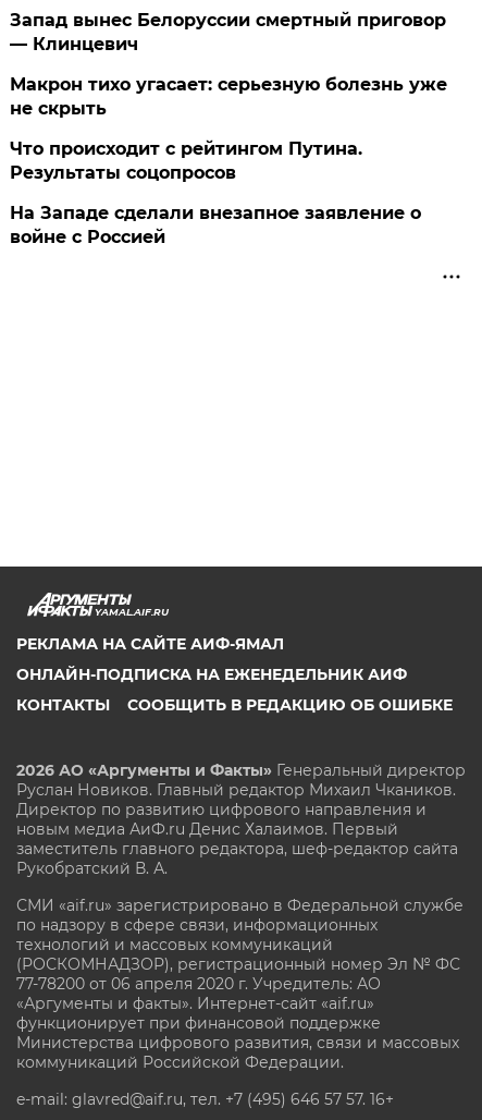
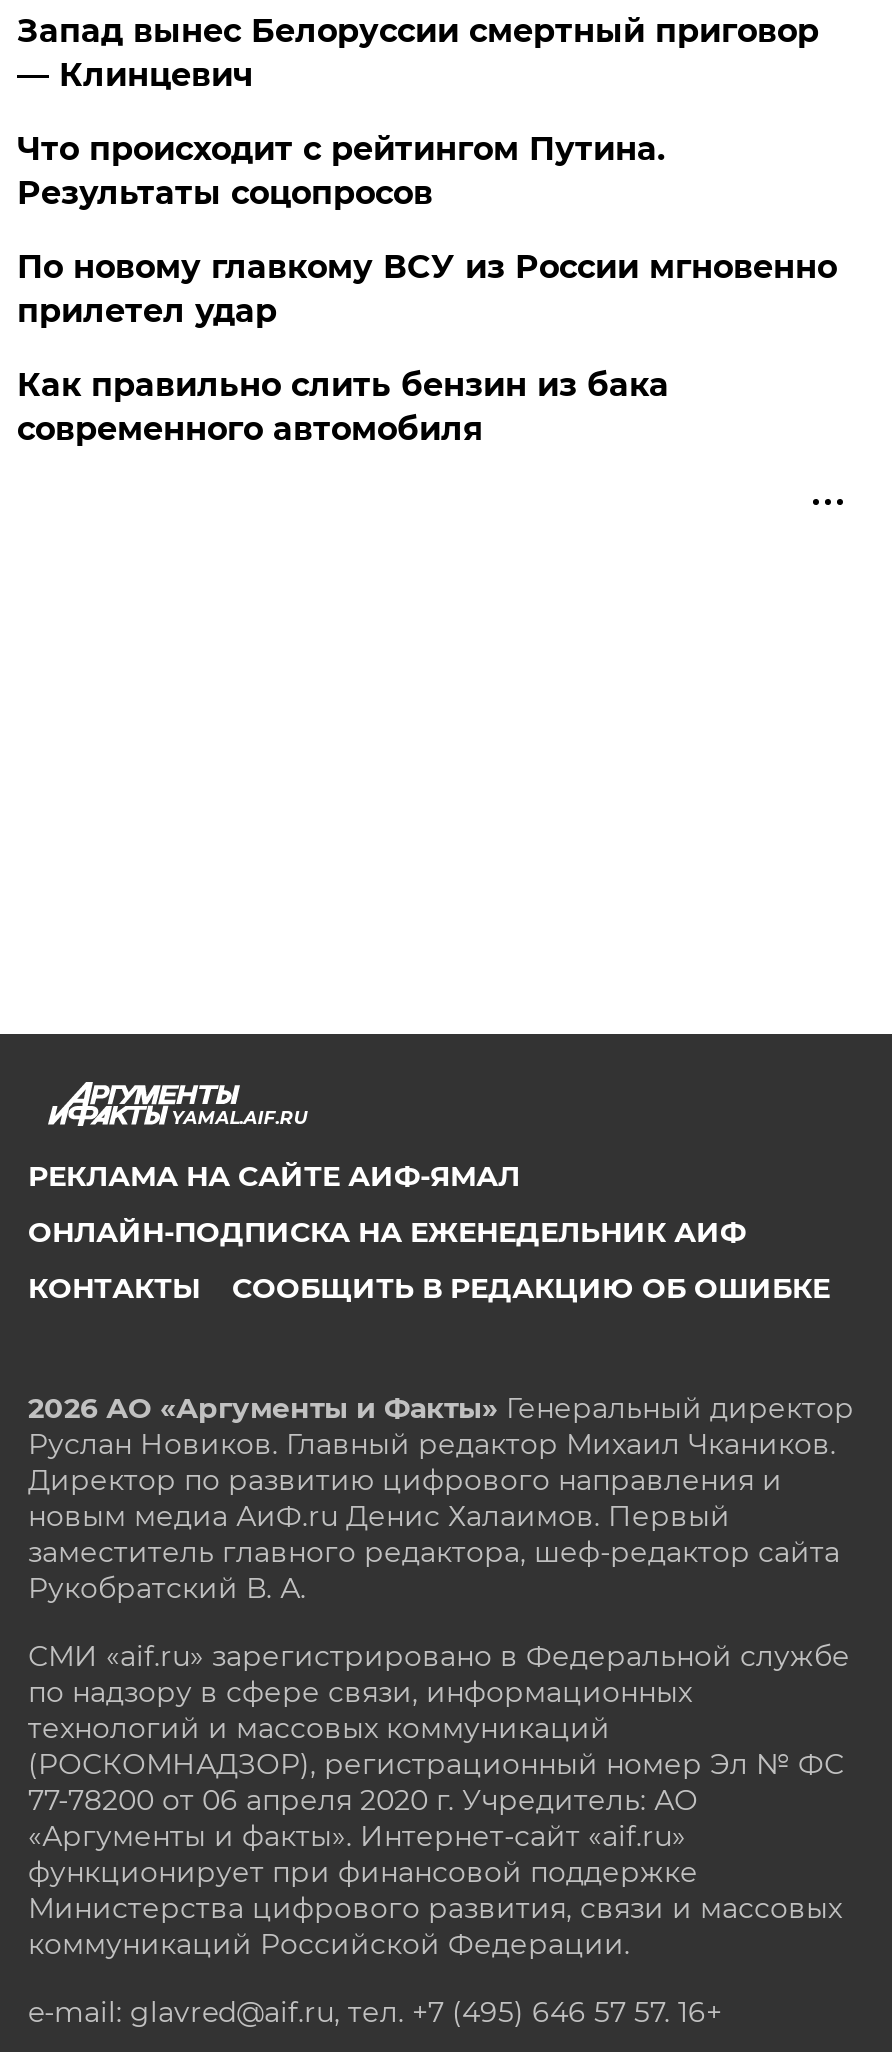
- Макрон тихо угасает: серьезную болезнь уже
- не скрыть

moved up: Что происходит с рейтингом Путина. | Результаты соцопросов

- На Западе сделали внезапное заявление о
- войне с Россией
+ По новому главкому ВСУ из России мгновенно
+ прилетел удар
+ Как правильно слить бензин из бака
+ современного автомобиля
